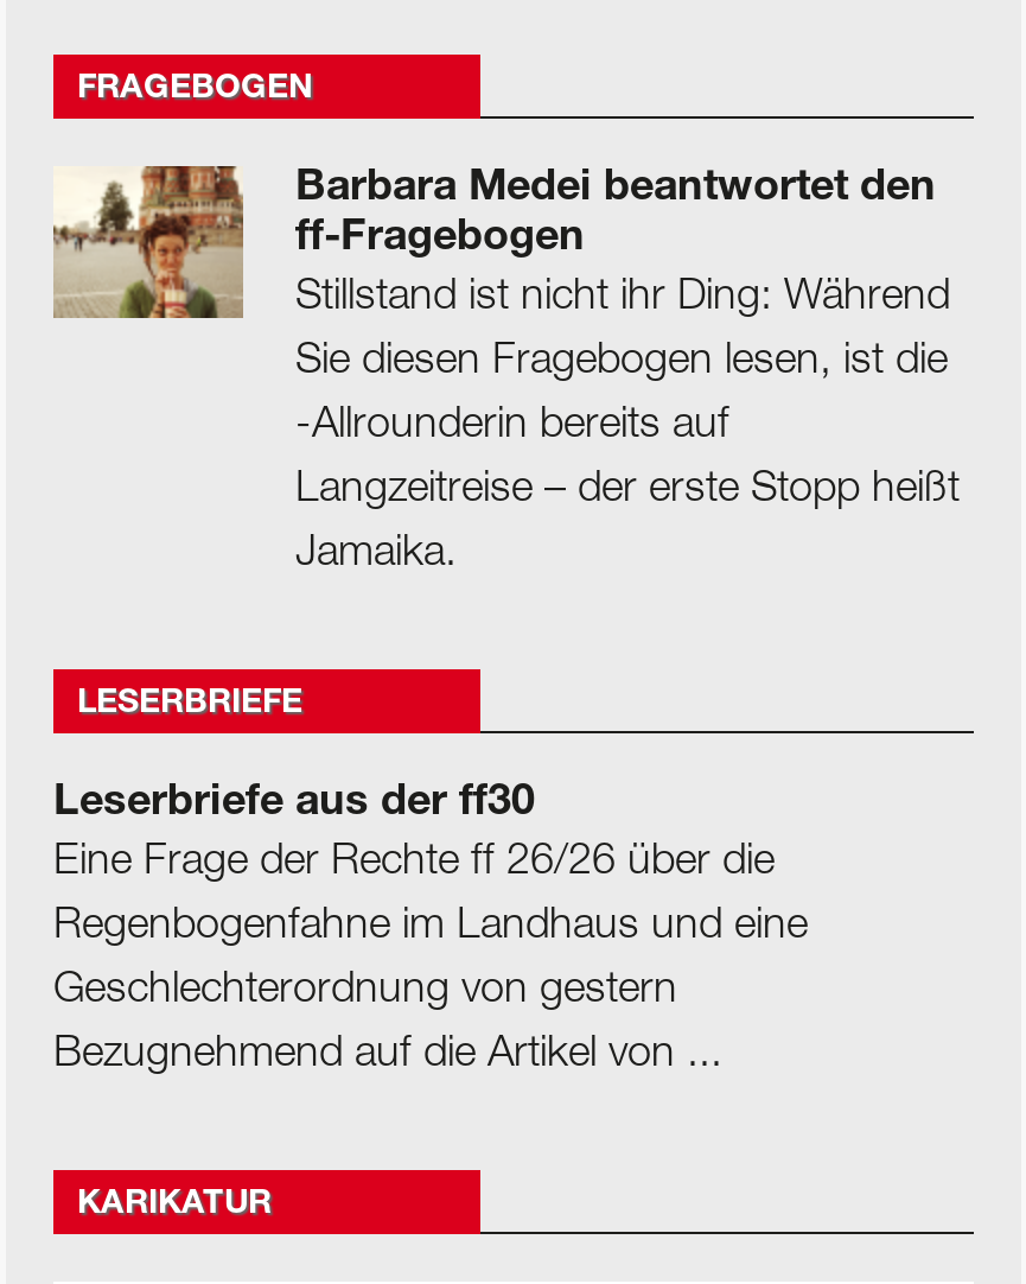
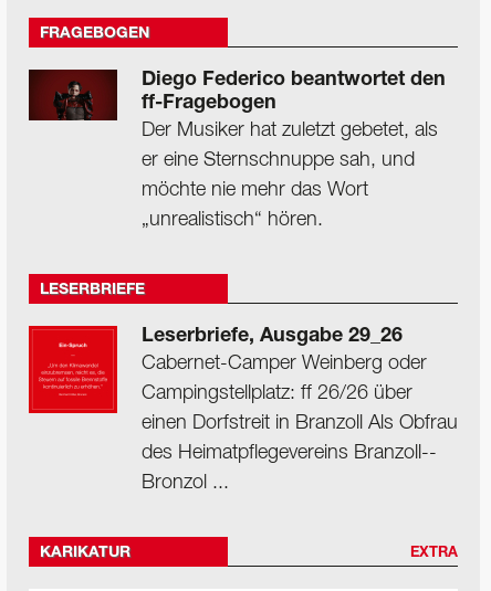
- [image]
- Barbara Medei beantwortet den
+ [image]
+ Diego Federico beantwortet den

- Stillstand ist nicht ihr Ding: Während
- Sie diesen Fragebogen lesen, ist die
- -Allrounderin bereits auf
- Langzeitreise – der erste Stopp heißt
- Jamaika.
+ Der Musiker hat zuletzt gebetet, als
+ er eine Sternschnuppe sah, und
+ möchte nie mehr das Wort
+ „unrealistisch“ hören.

moved up: LESERBRIEFE

- Leserbriefe aus der ff30
- Eine Frage der Rechte ff 26/26 über die
- Regenbogenfahne im Landhaus und eine
- Geschlechterordnung von gestern
- Bezugnehmend auf die Artikel von ...
+ Leserbriefe, Ausgabe 29_26
+ Cabernet-Camper Weinberg oder
+ Campingstellplatz: ff 26/26 über
+ einen Dorfstreit in Branzoll Als Obfrau
+ des Heimatpflegevereins Branzoll-
+ Bronzol ...

+ EXTRA
